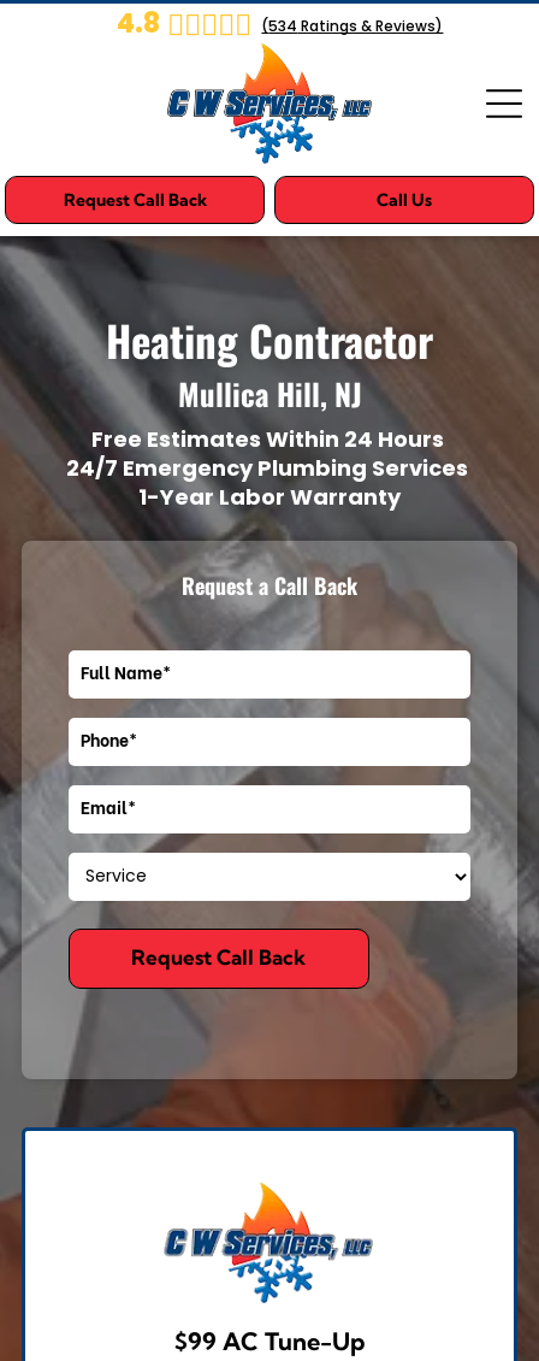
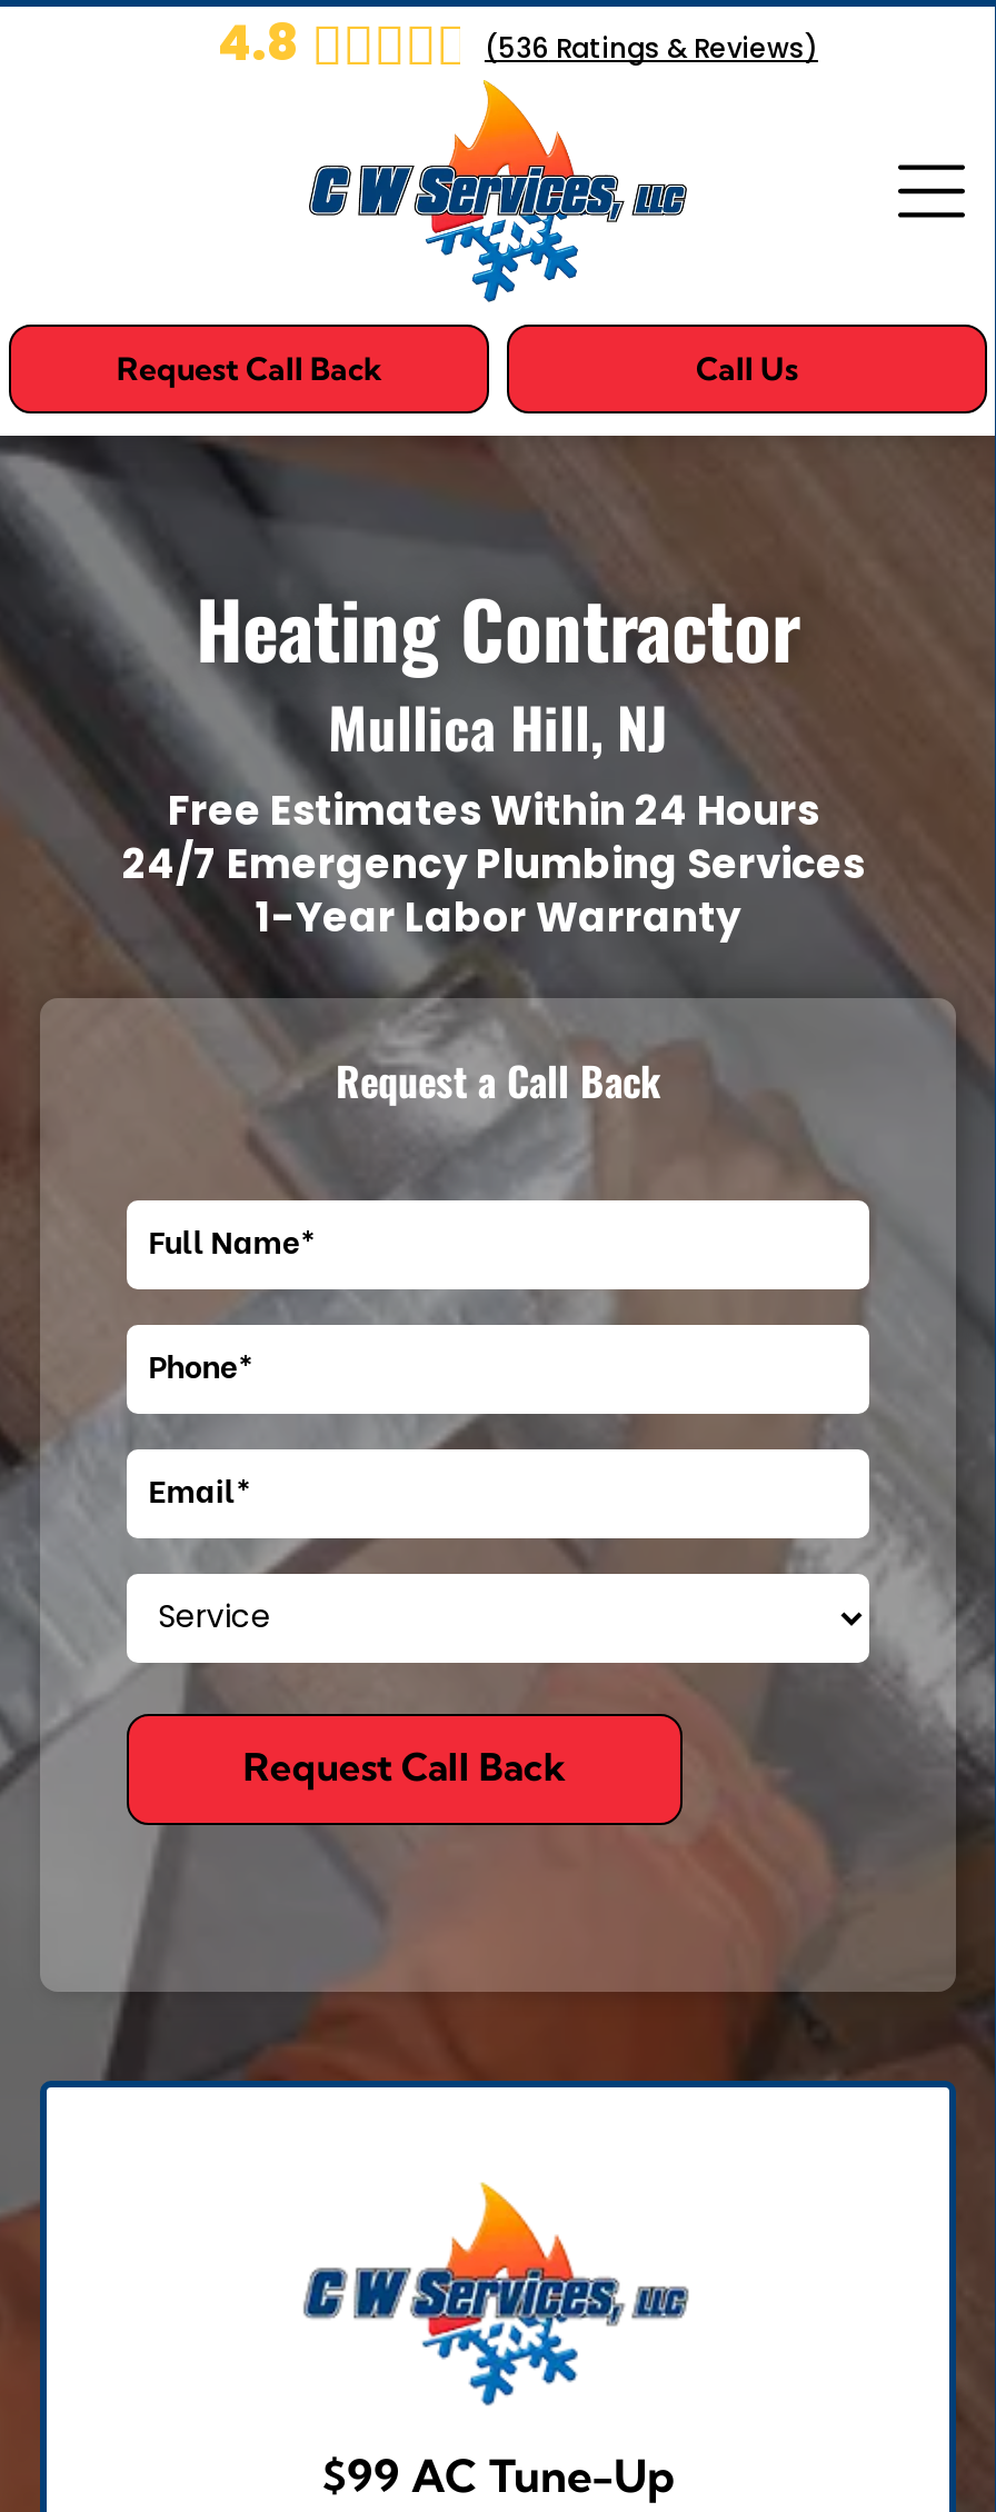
- (534 Ratings & Reviews)
+ (536 Ratings & Reviews)
